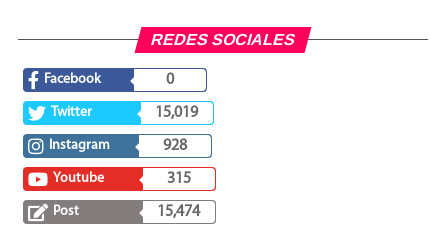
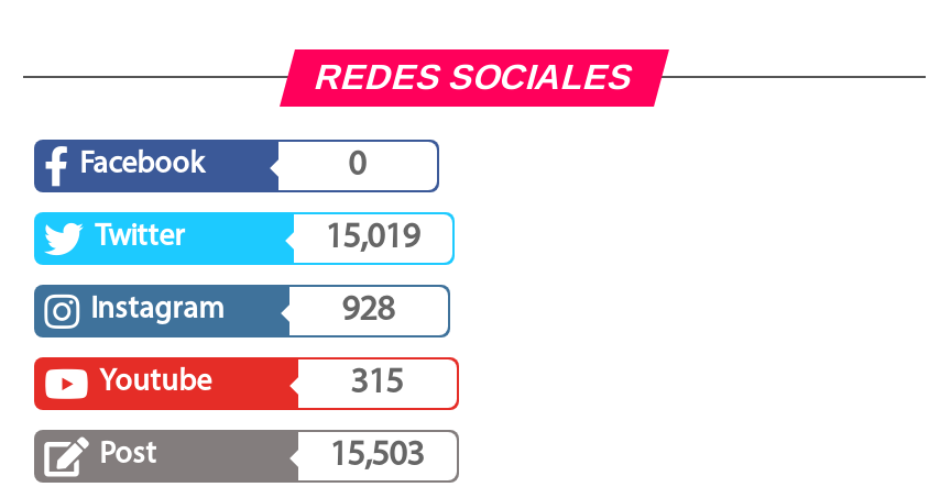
- 15,474
+ 15,503
